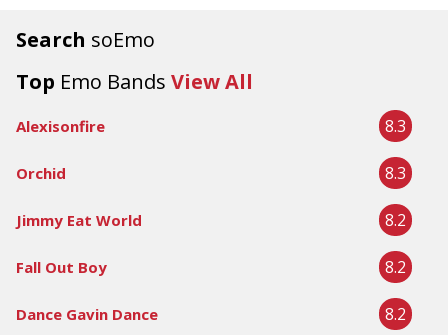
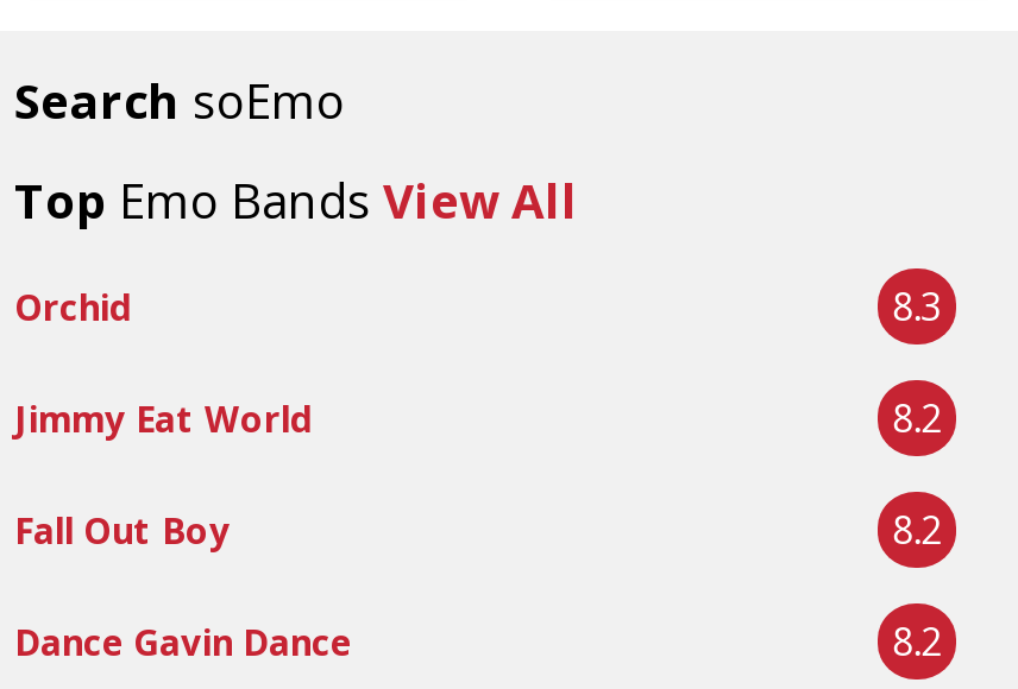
- Alexisonfire
- 8.3
